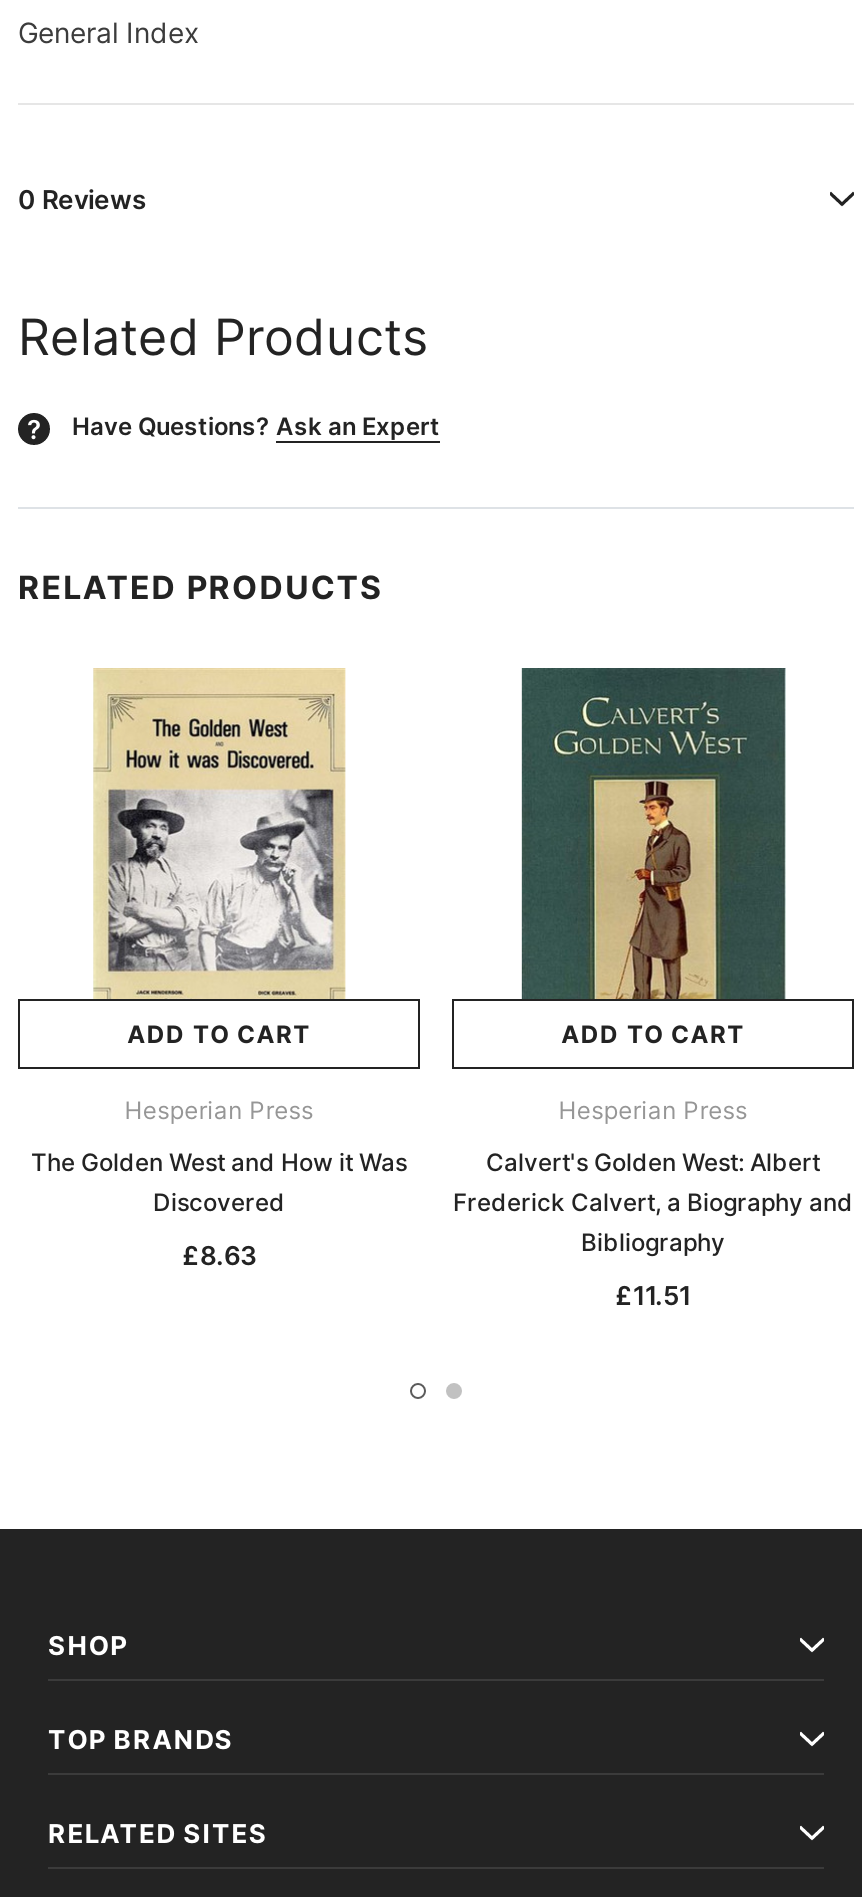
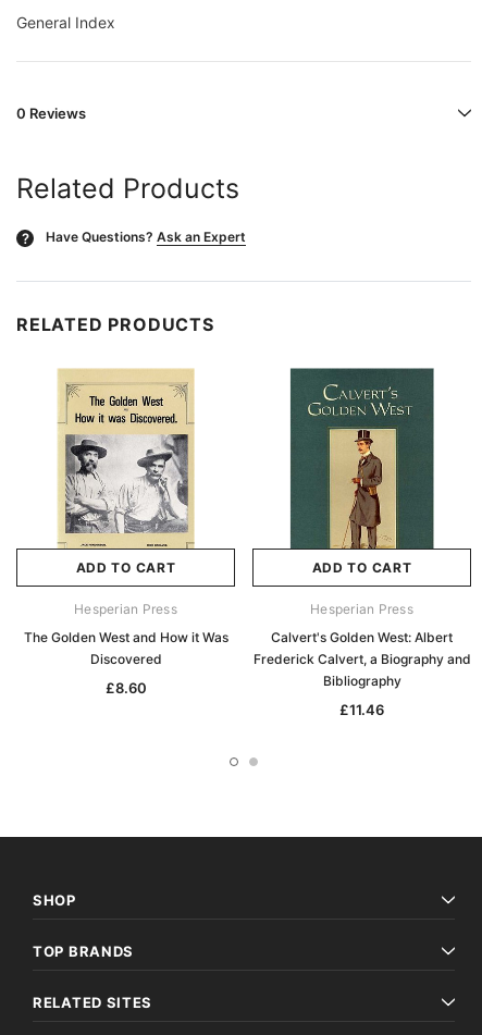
- £8.63
+ £8.60

- £11.51
+ £11.46
